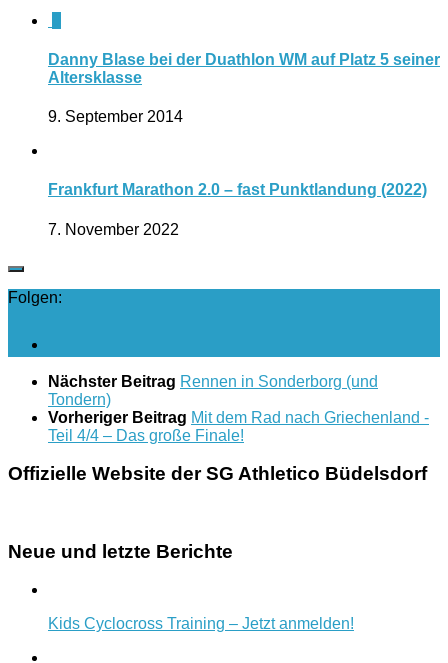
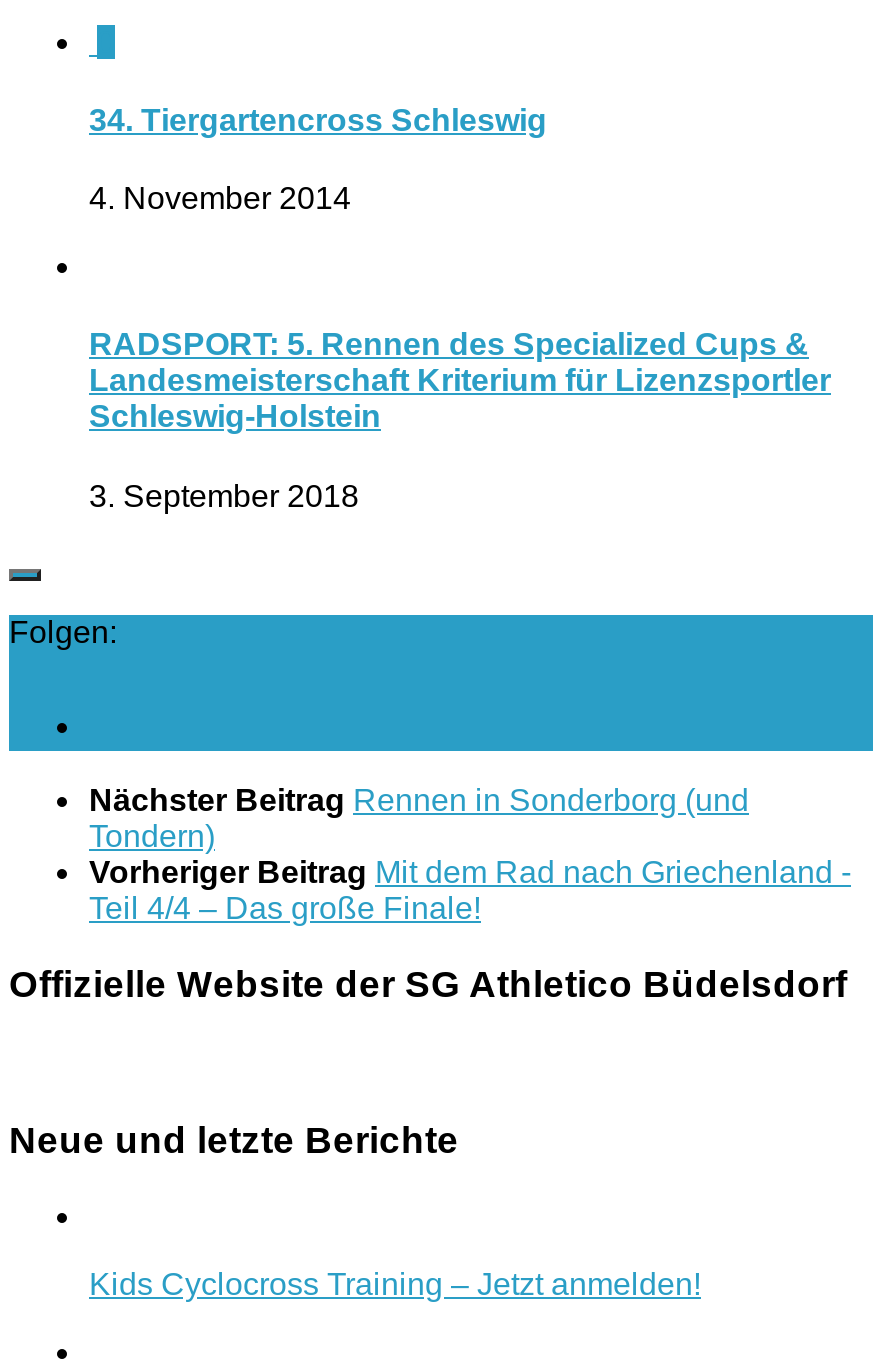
- Danny Blase bei der Duathlon WM auf Platz 5 seiner
- Altersklasse
+ 34. Tiergartencross Schleswig

- 9. September 2014
+ 4. November 2014

- Frankfurt Marathon 2.0 – fast Punktlandung (2022)
+ RADSPORT: 5. Rennen des Specialized Cups &
+ Landesmeisterschaft Kriterium für Lizenzsportler
+ Schleswig-Holstein

- 7. November 2022
+ 3. September 2018
